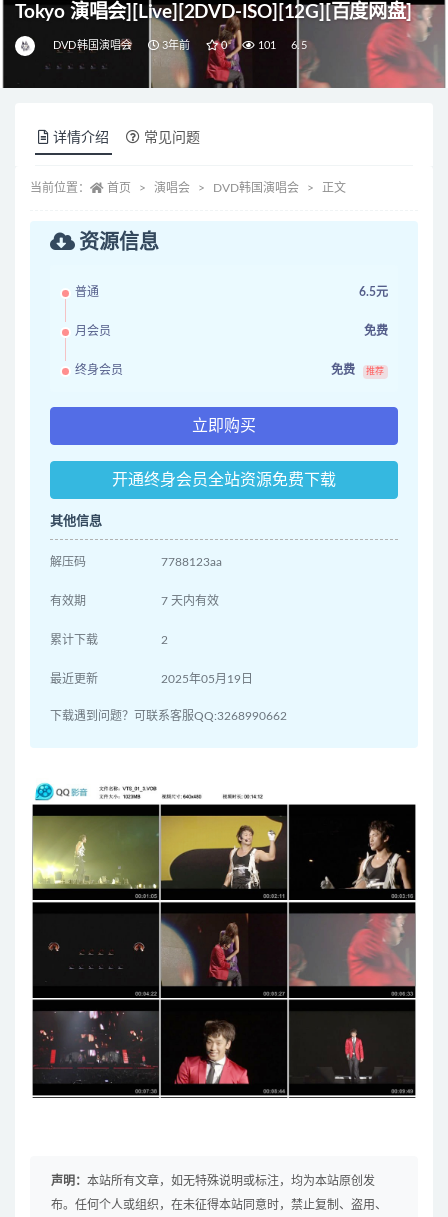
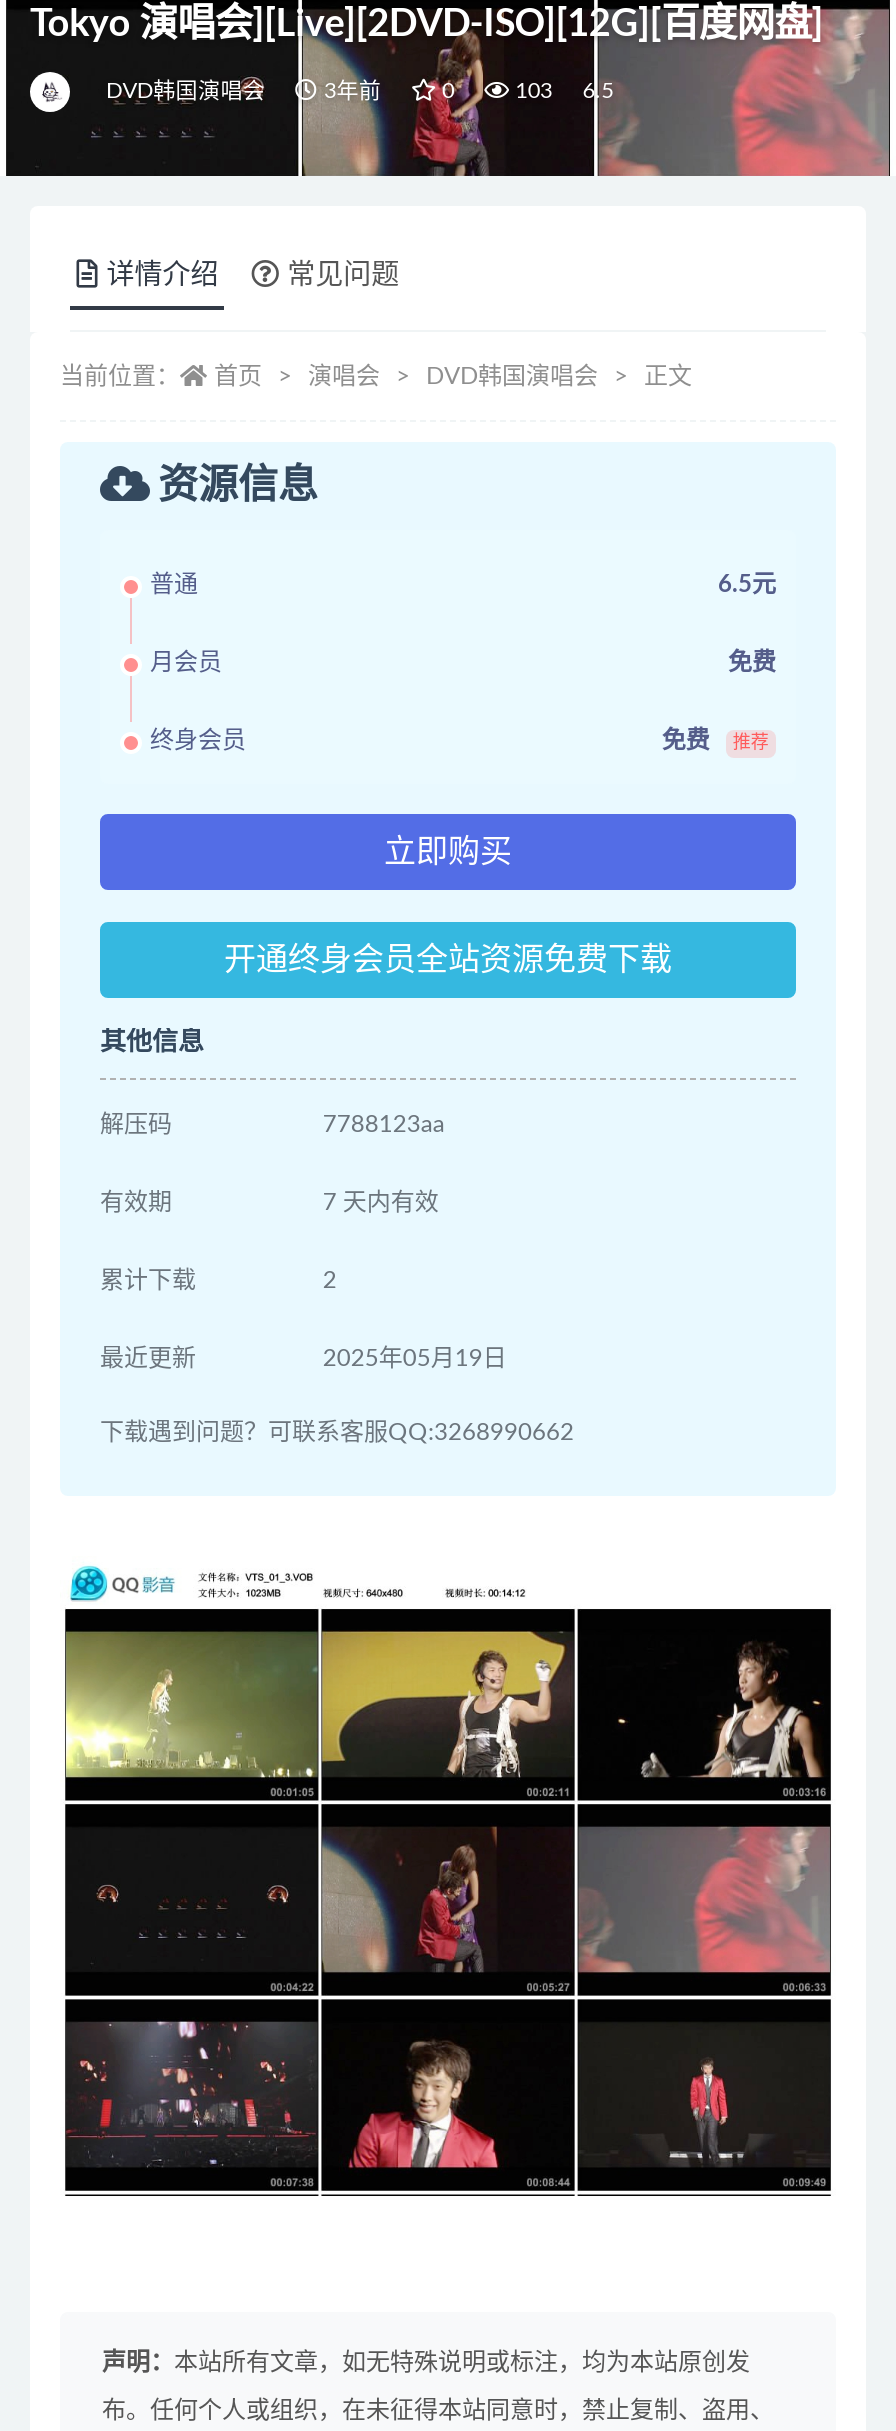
- 101 6.5
+ 103 6.5
